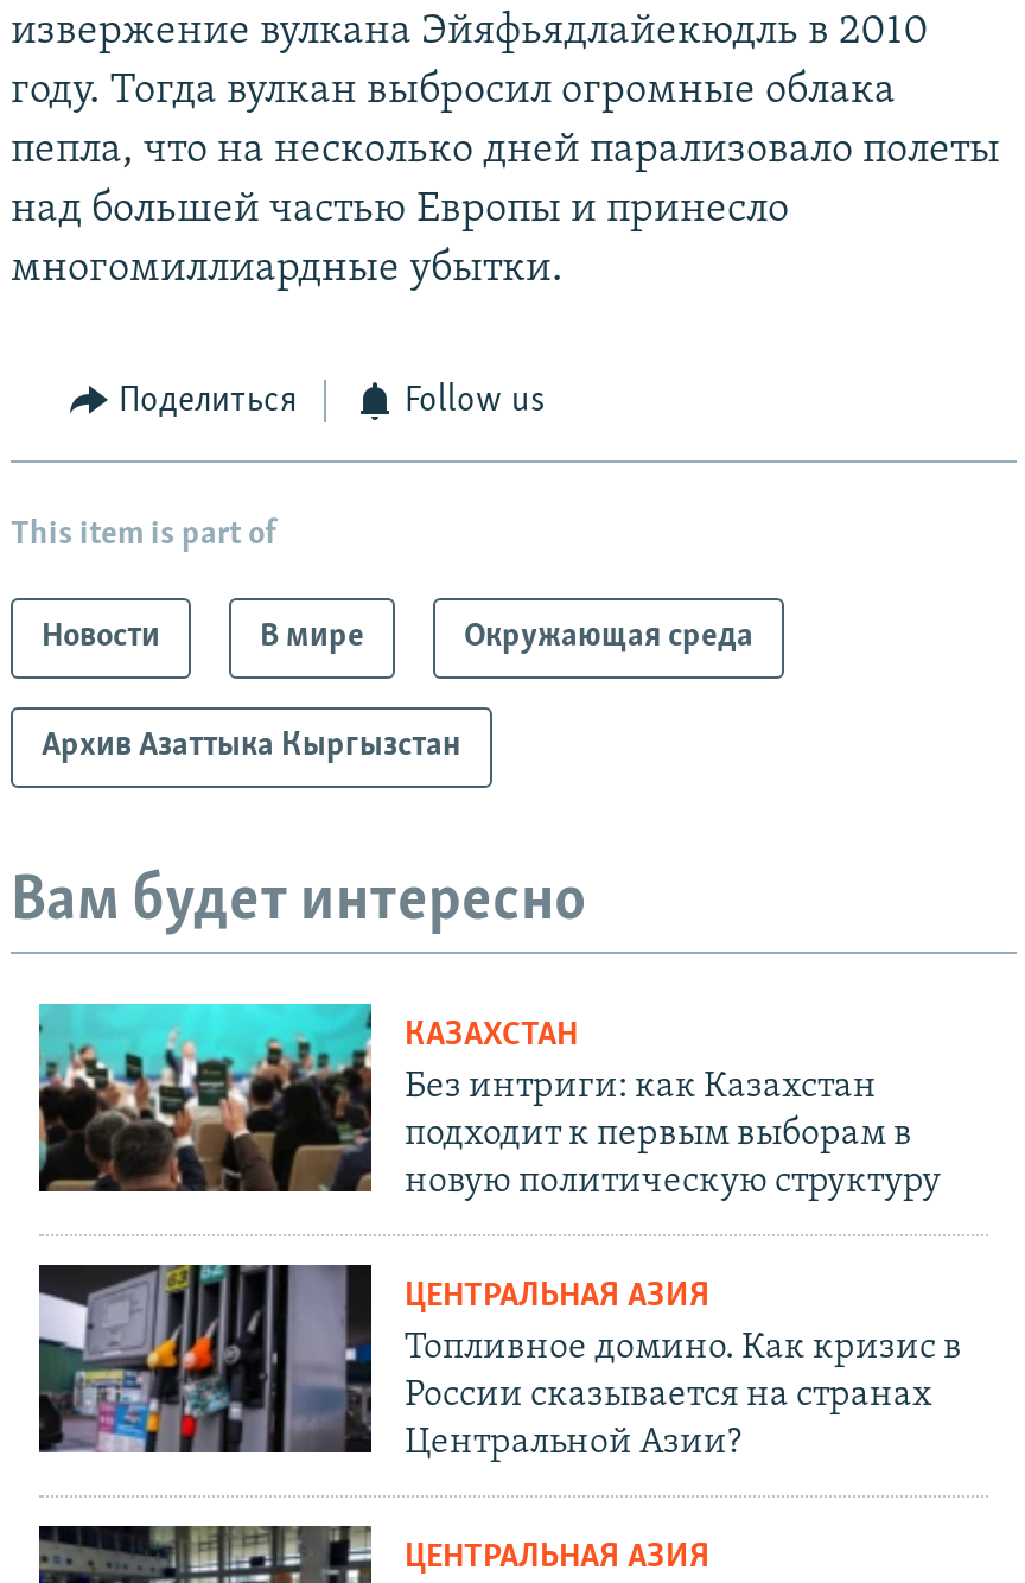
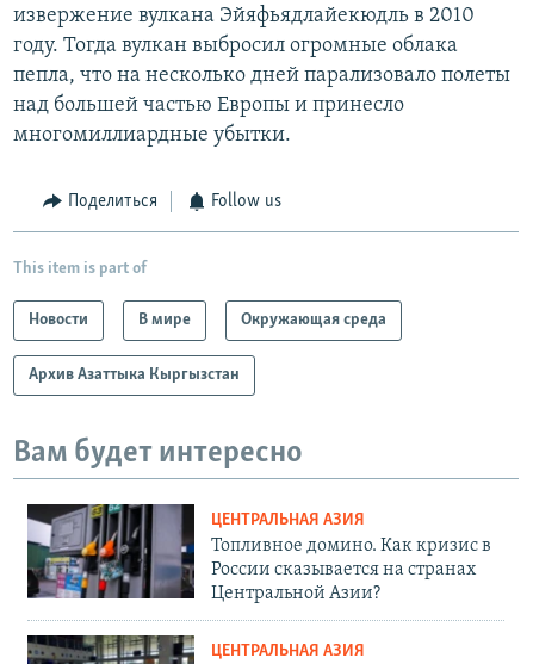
- [image]
- КАЗАХСТАН
- Без интриги: как Казахстан
- подходит к первым выборам в
- новую политическую структуру
